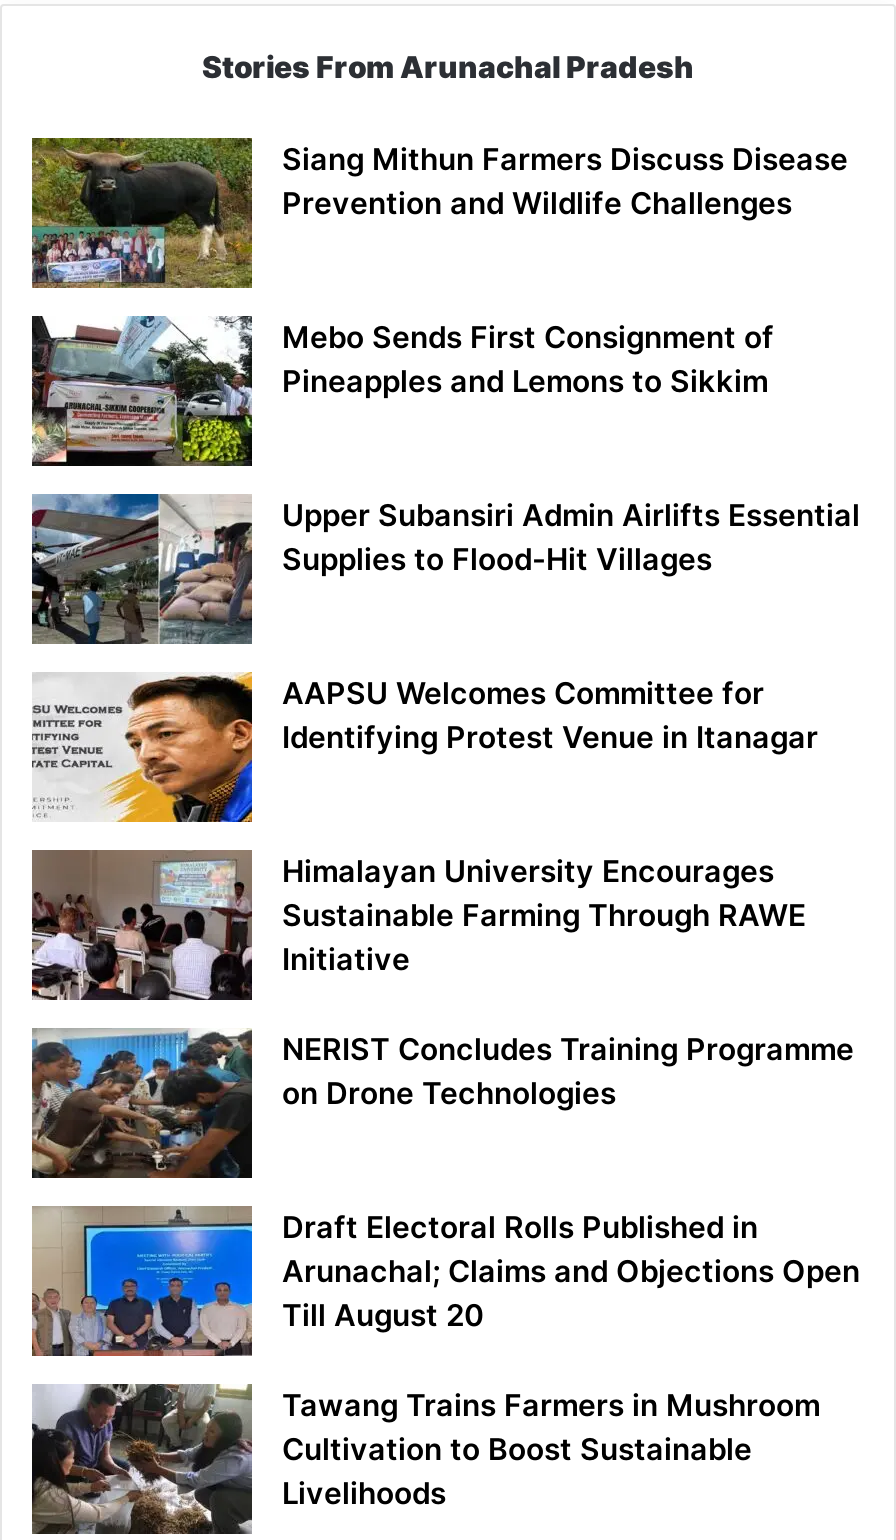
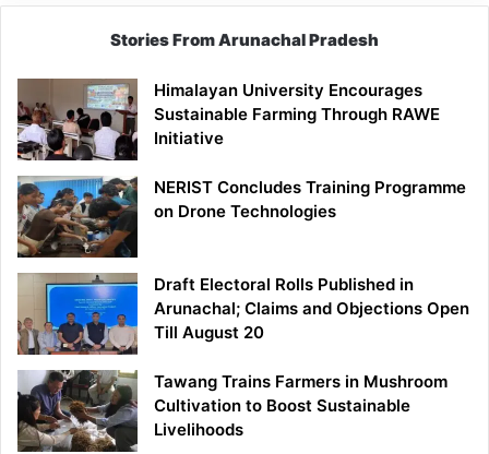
- [image]
- Siang Mithun Farmers Discuss Disease
- Prevention and Wildlife Challenges

- [image]
- Mebo Sends First Consignment of
- Pineapples and Lemons to Sikkim

- [image]
- Upper Subansiri Admin Airlifts Essential
- Supplies to Flood-Hit Villages

- [image]
- AAPSU Welcomes Committee for
- Identifying Protest Venue in Itanagar
